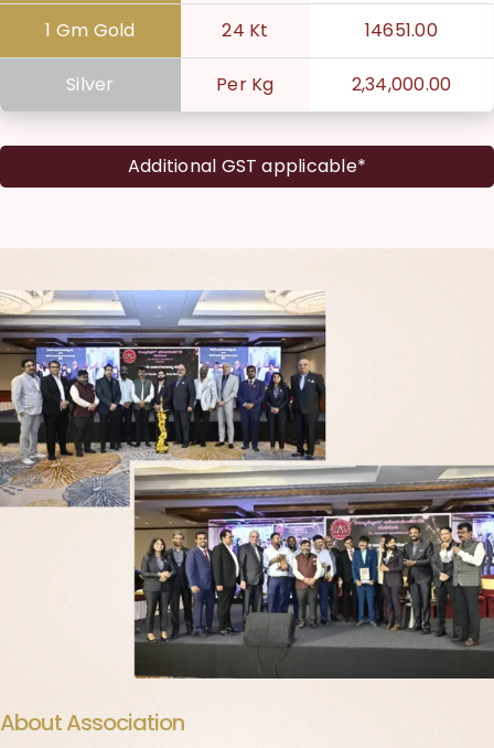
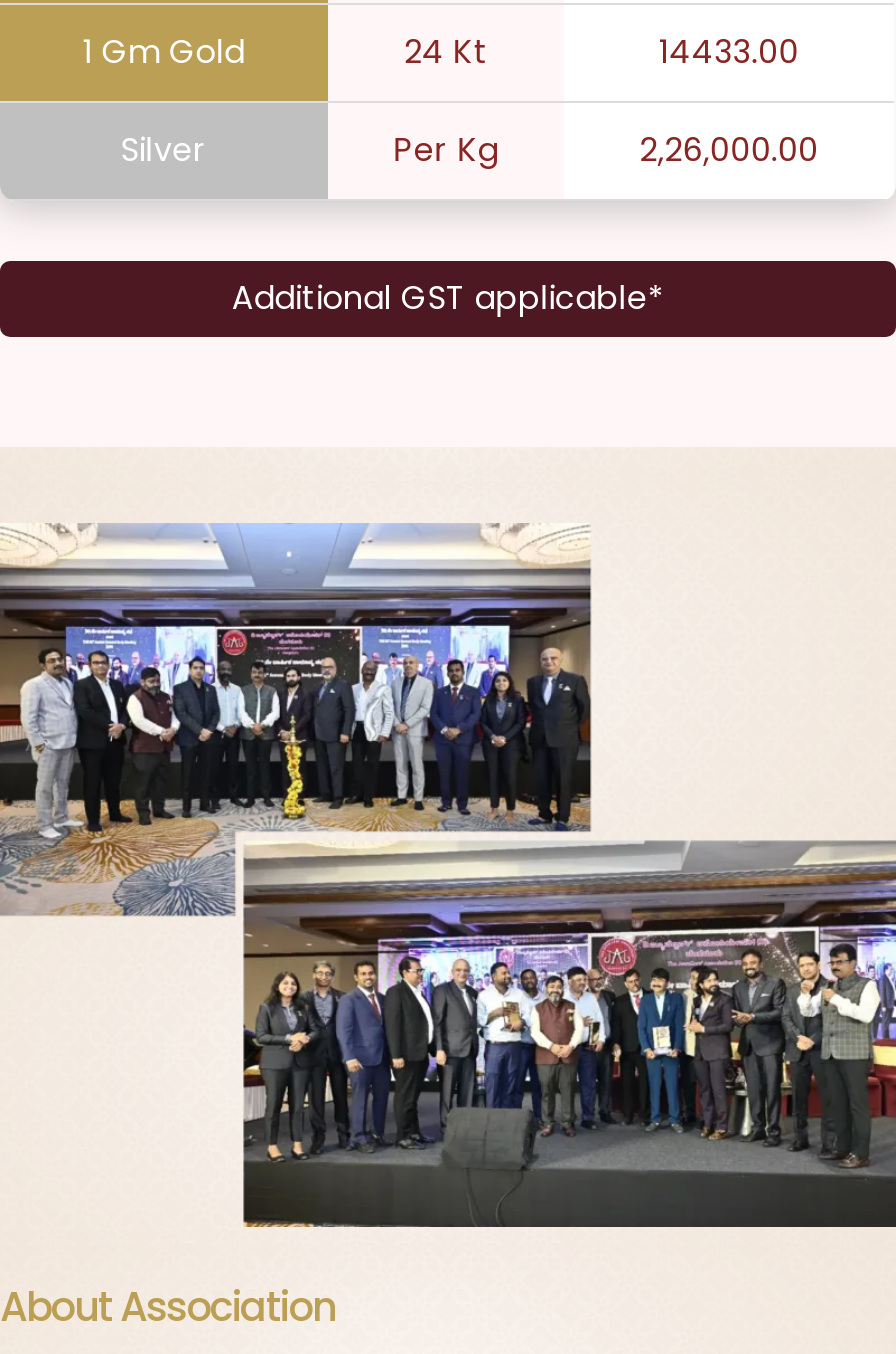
- 14651.00
+ 14433.00

- 2,34,000.00
+ 2,26,000.00
